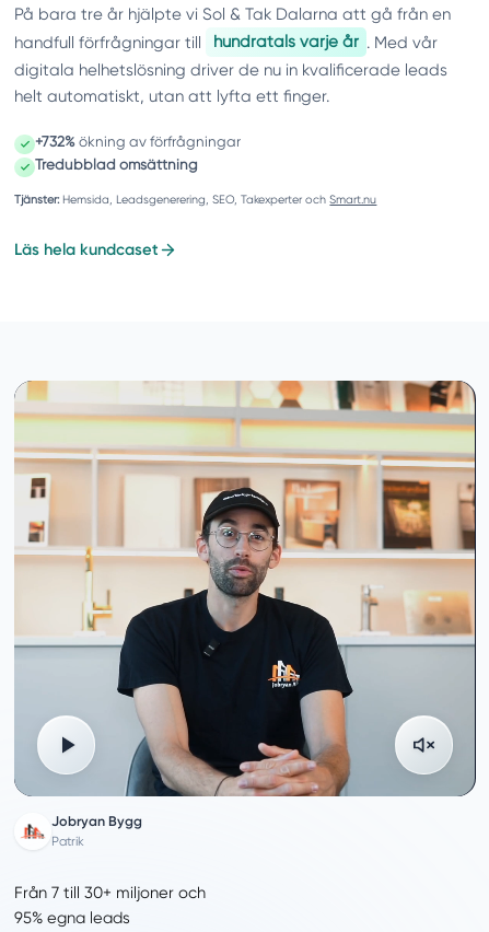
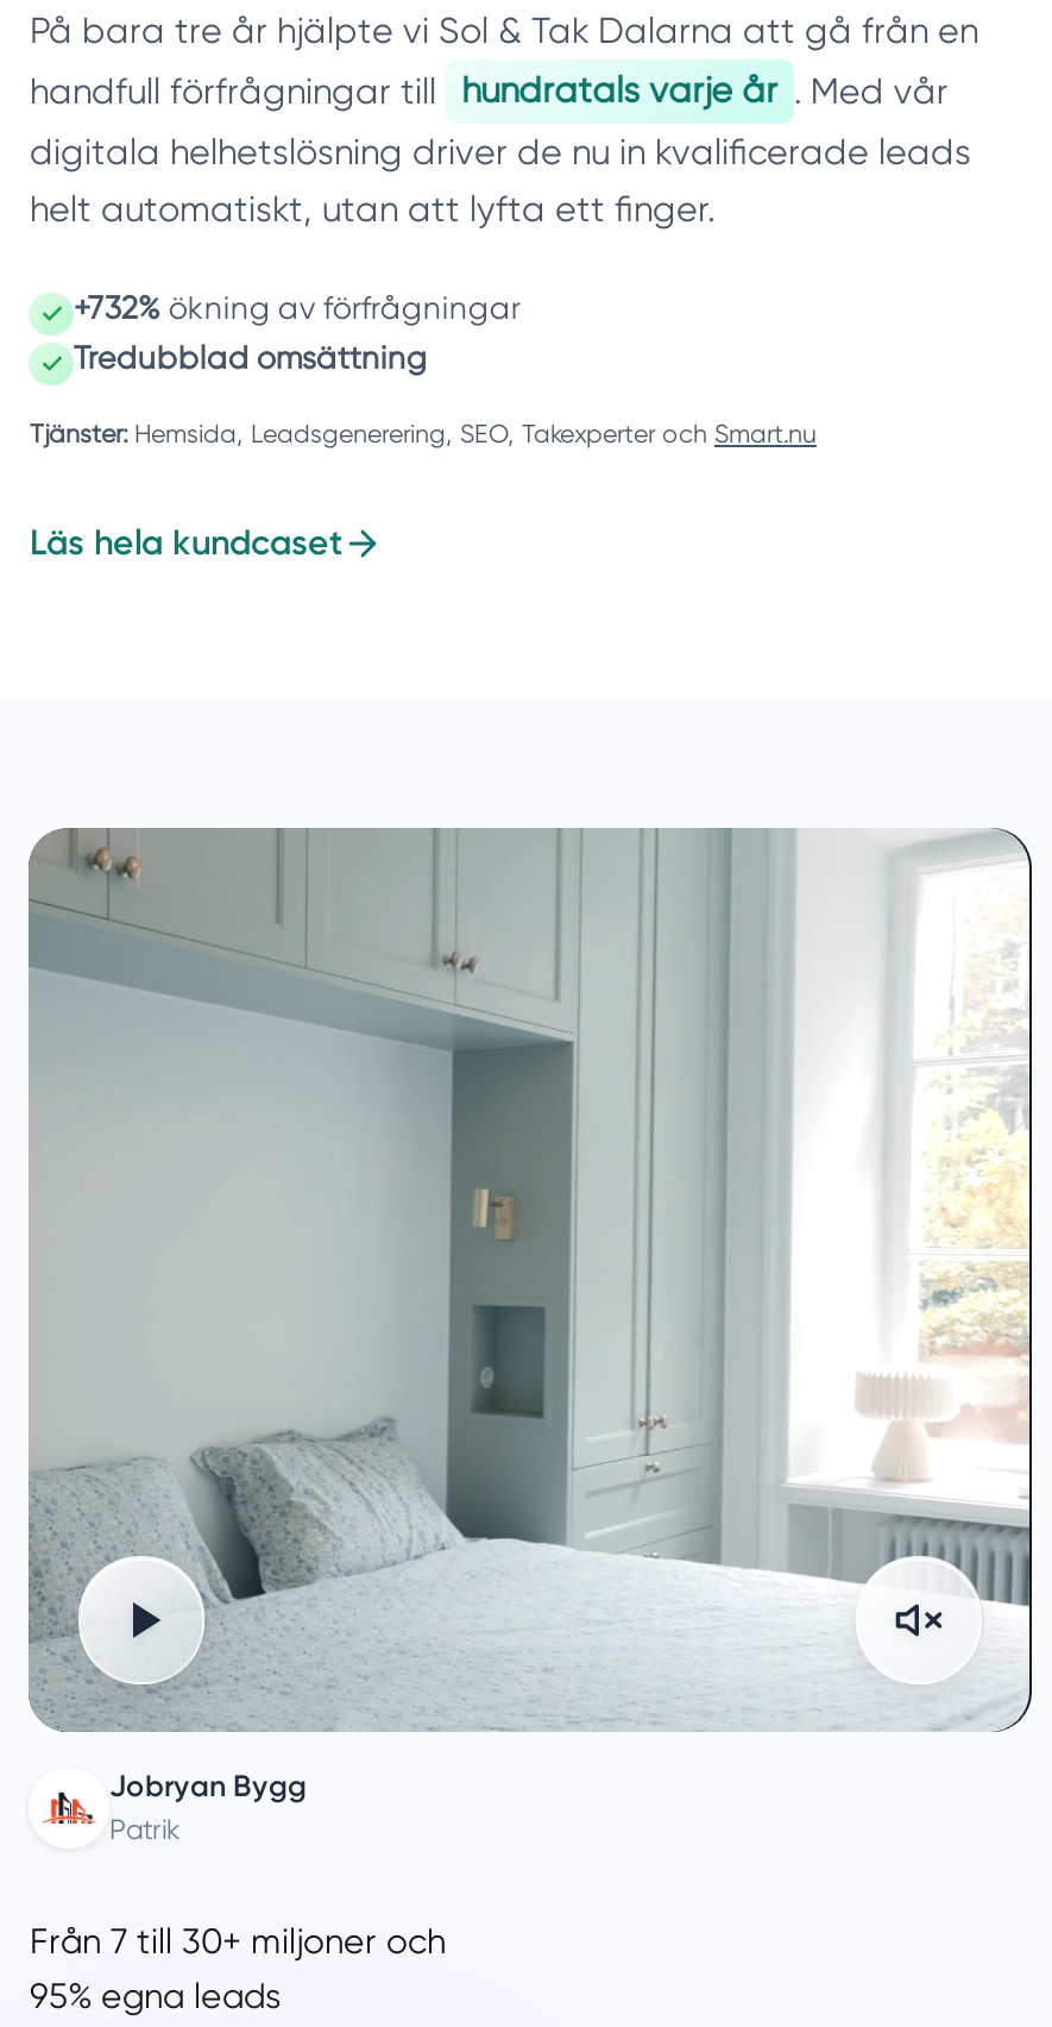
- [image]
+ [image]
